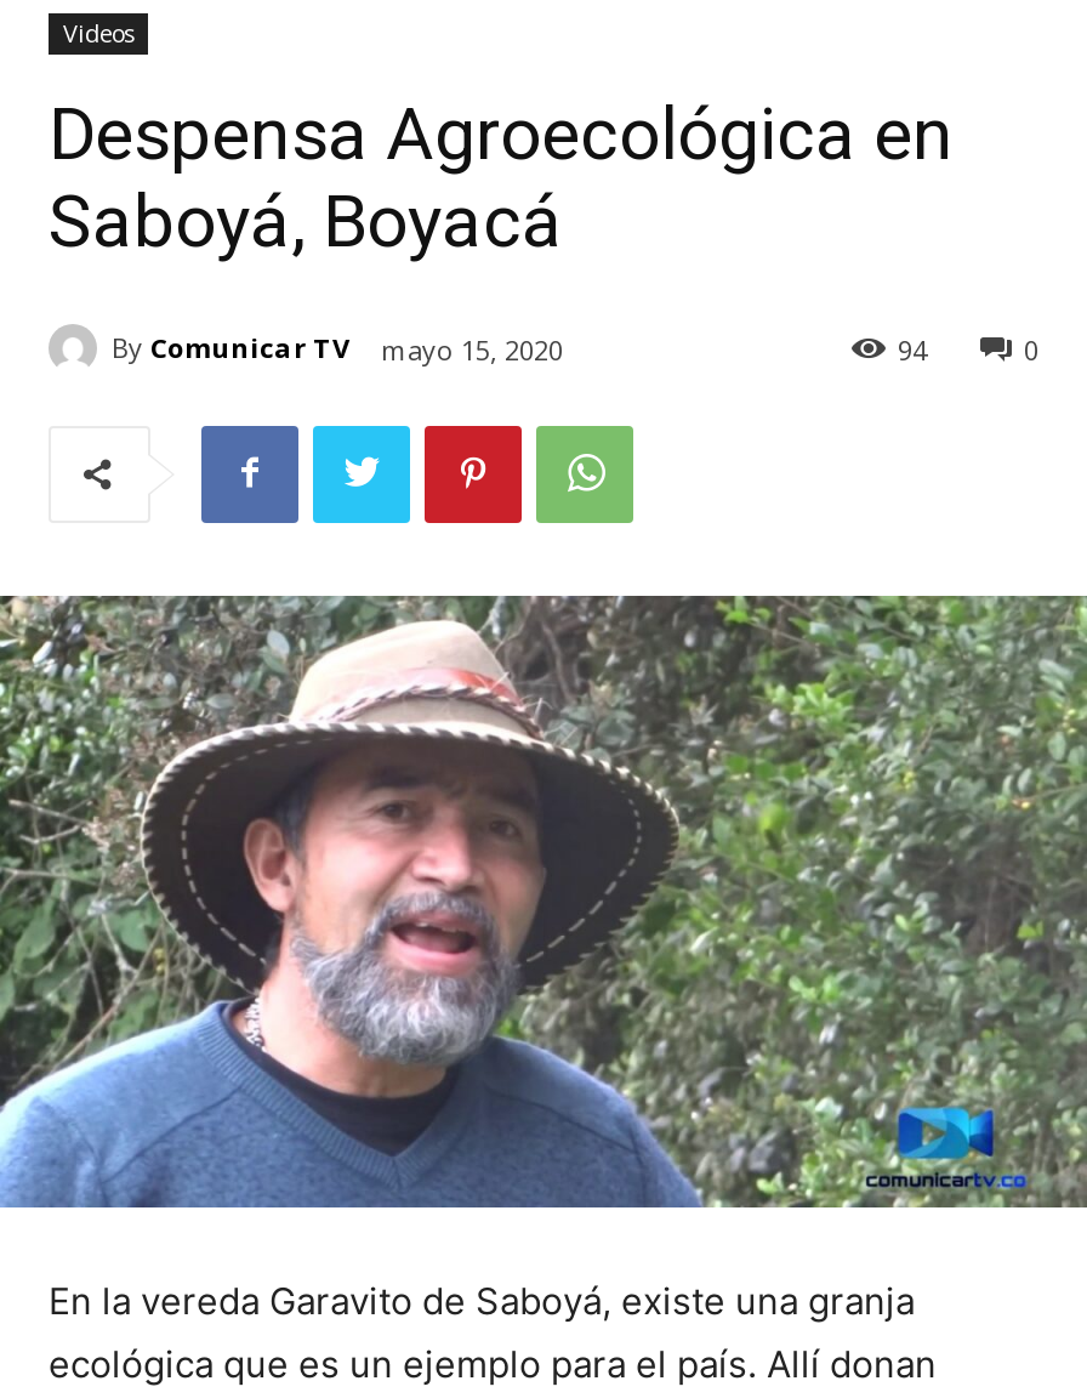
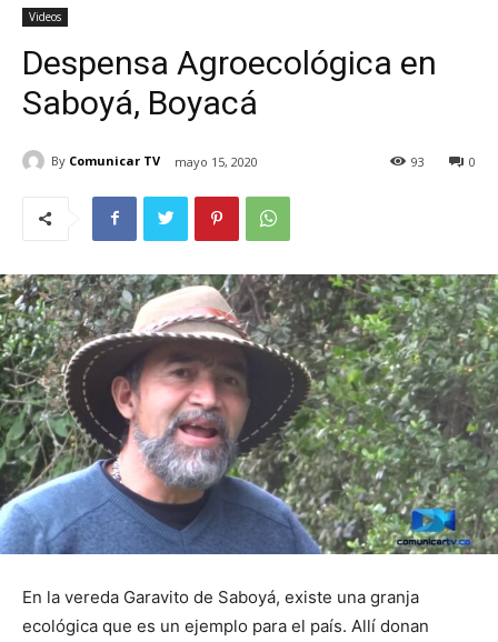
- 94
+ 93
